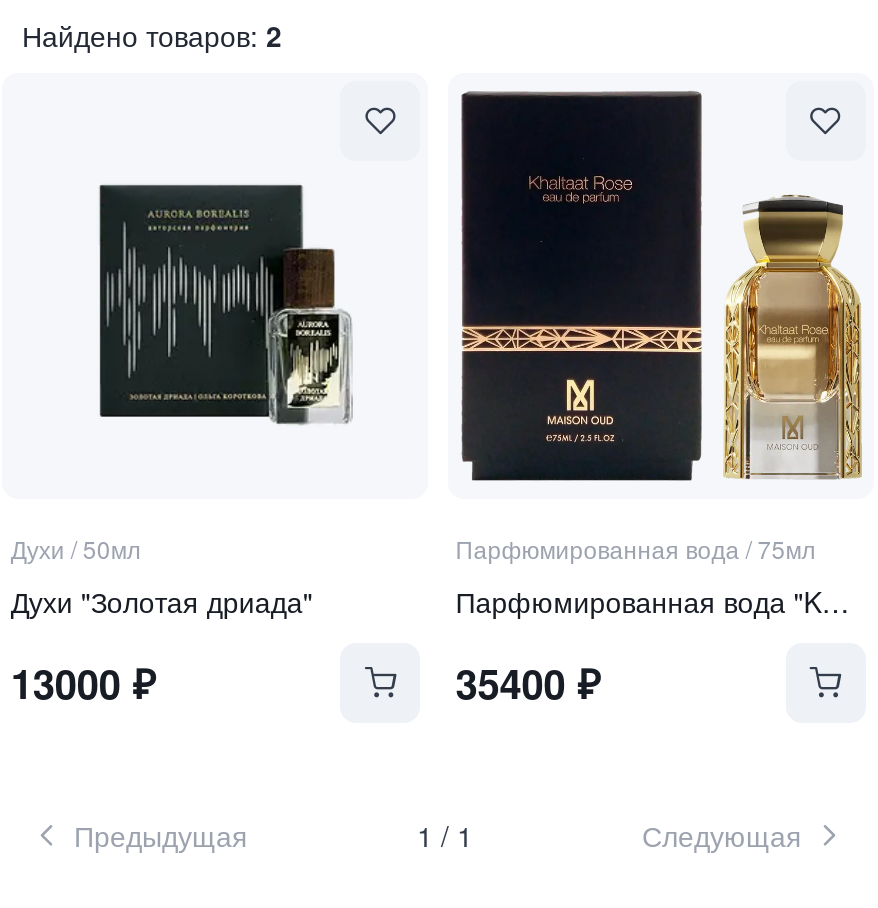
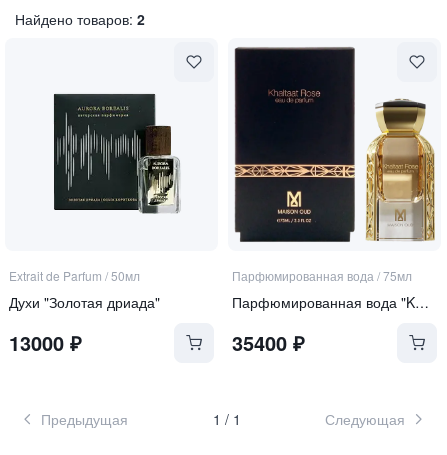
- Духи / 50мл
+ Extrait de Parfum / 50мл
